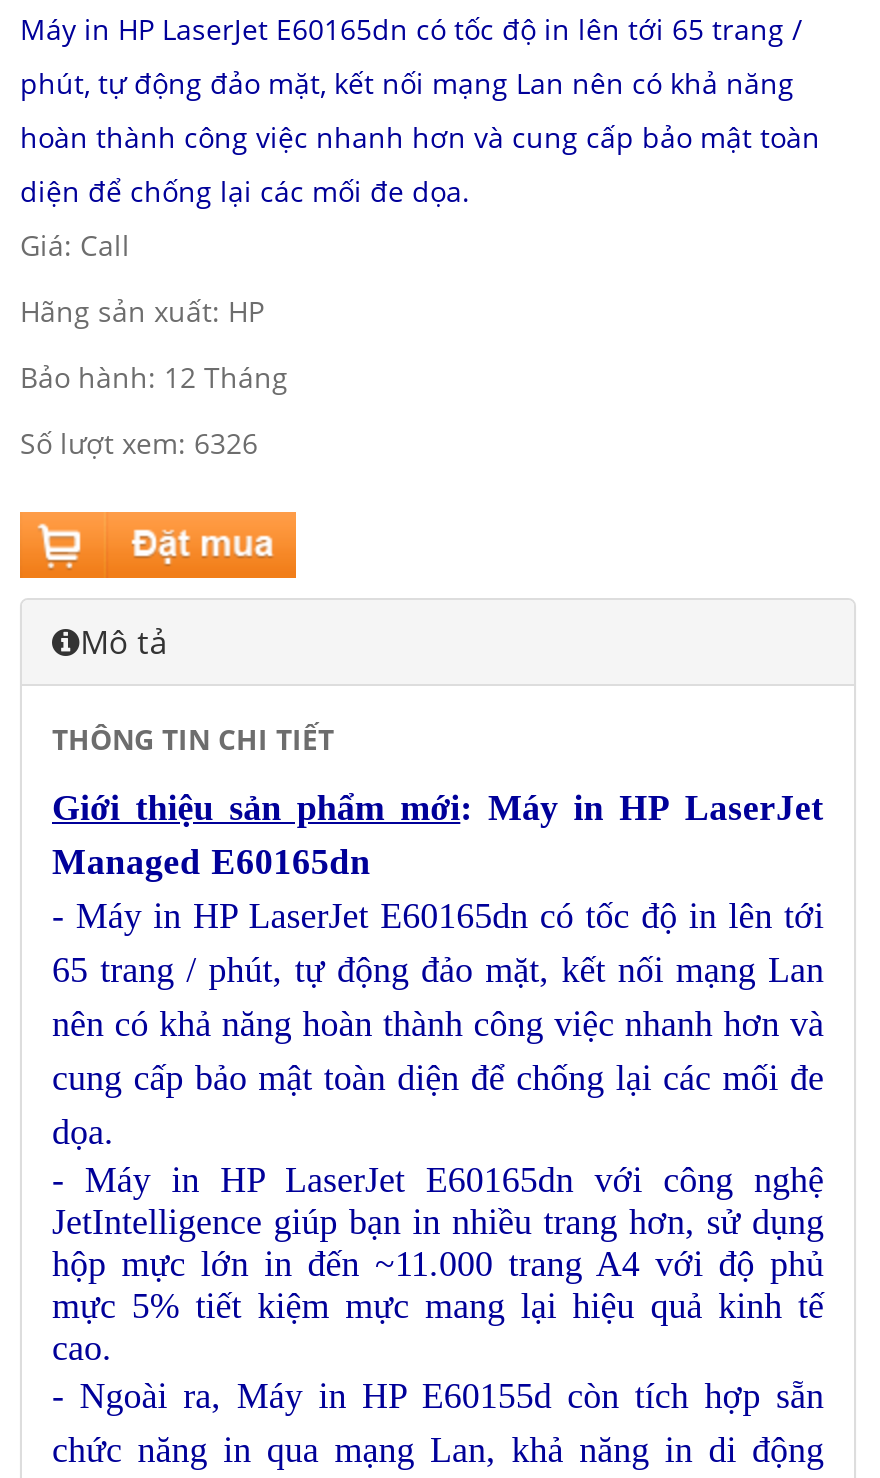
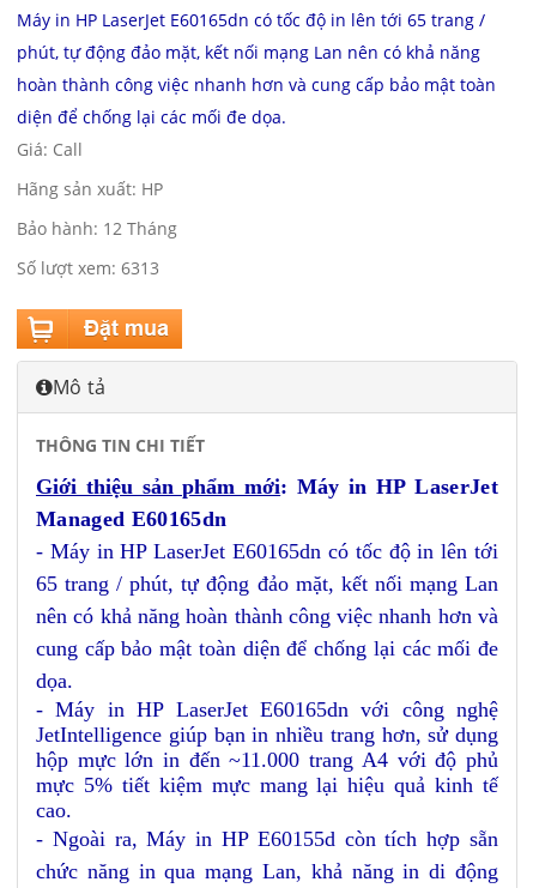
- Số lượt xem: 6326
+ Số lượt xem: 6313
